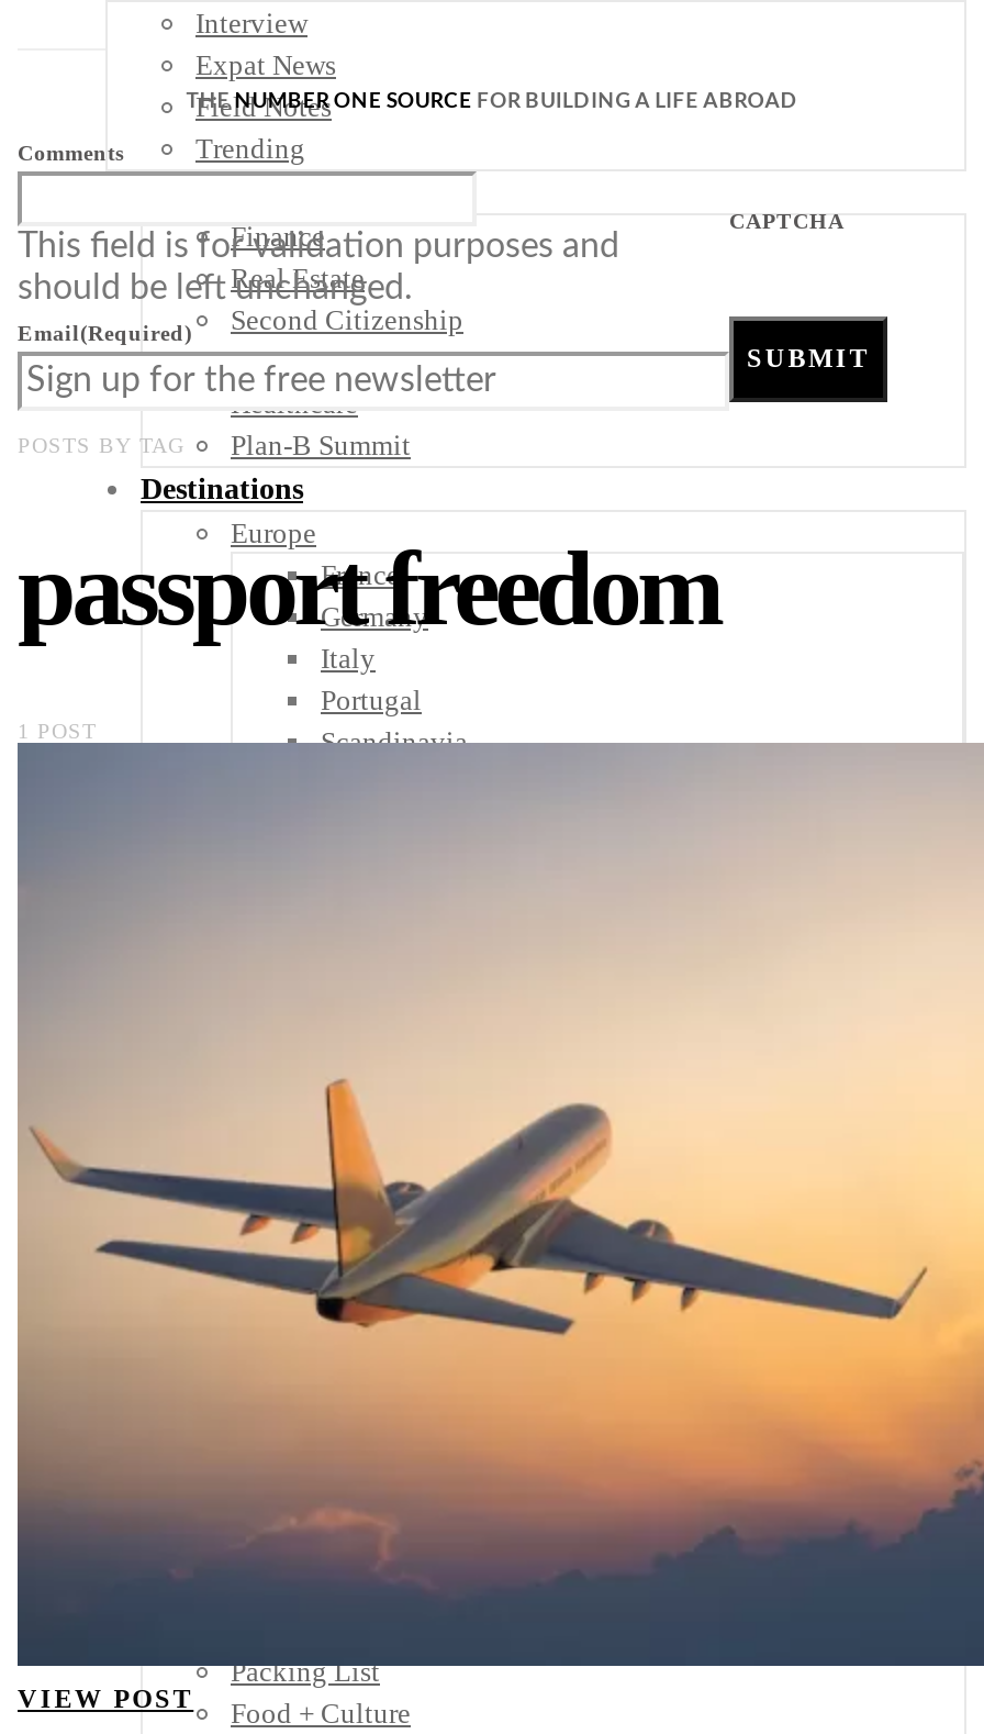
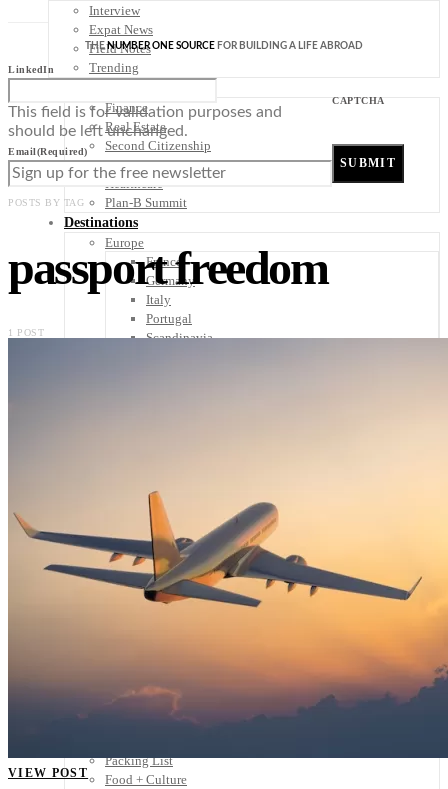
- Comments
+ LinkedIn
